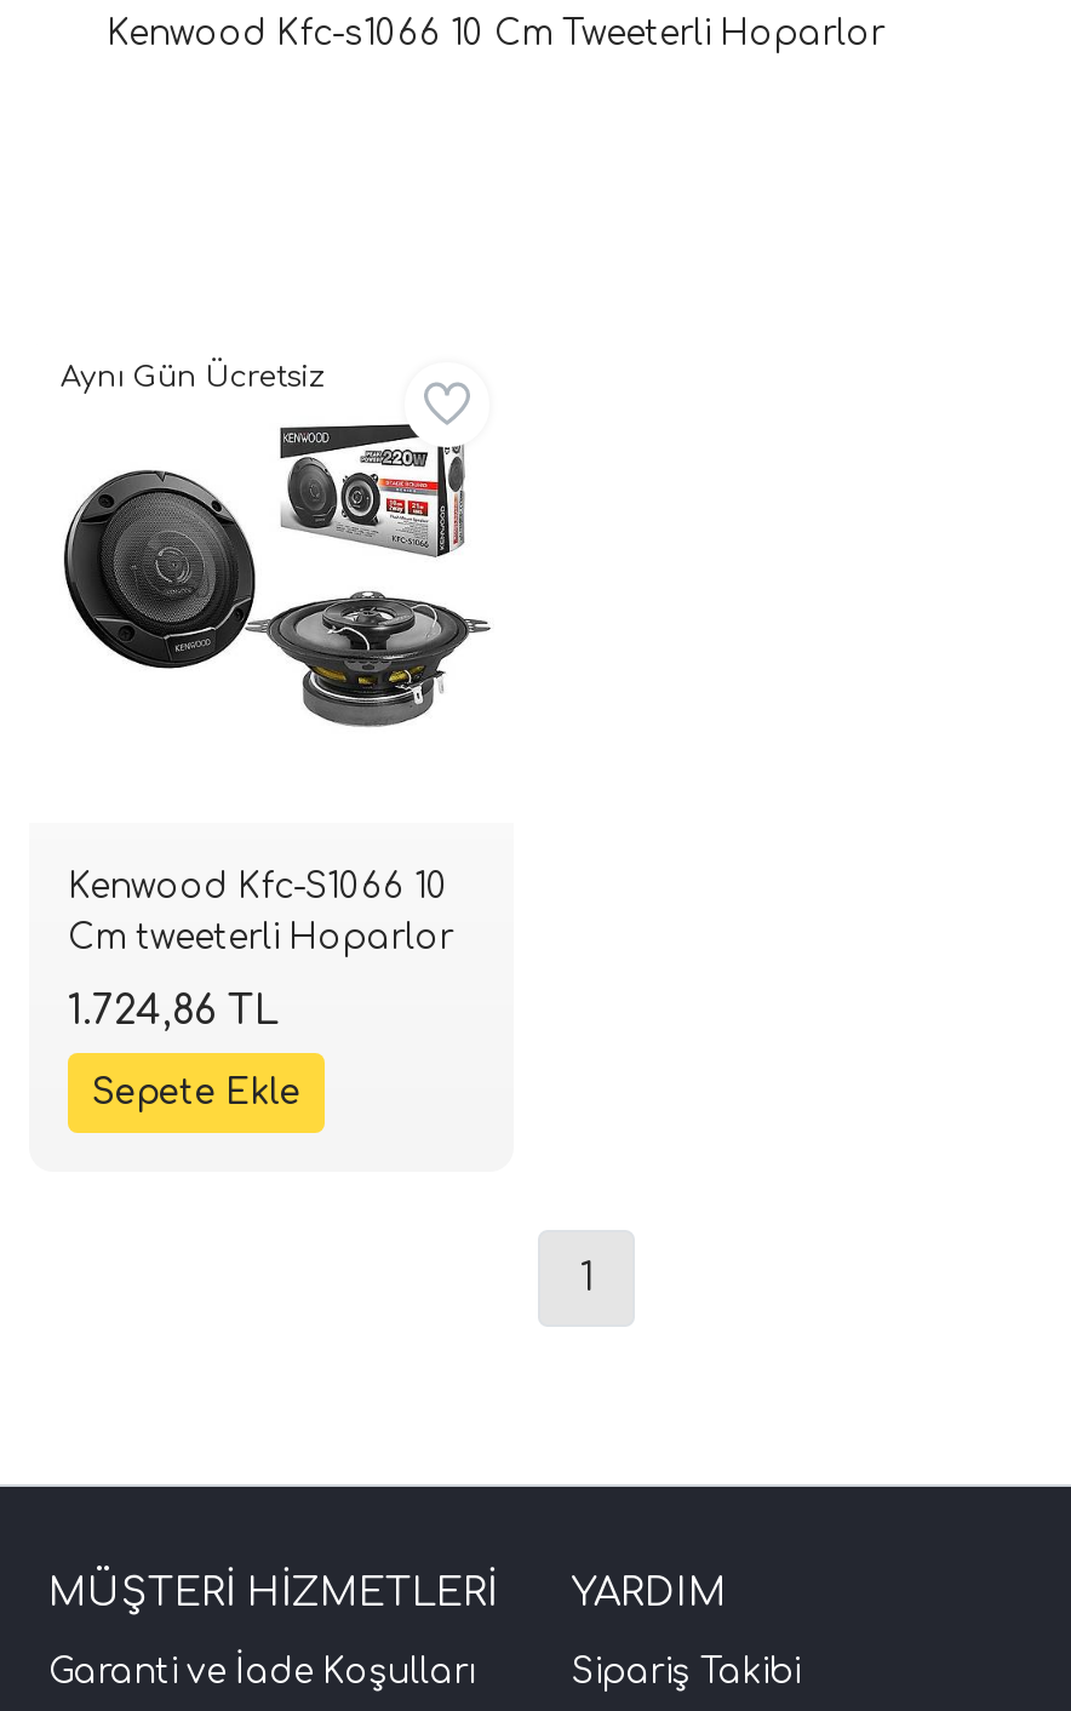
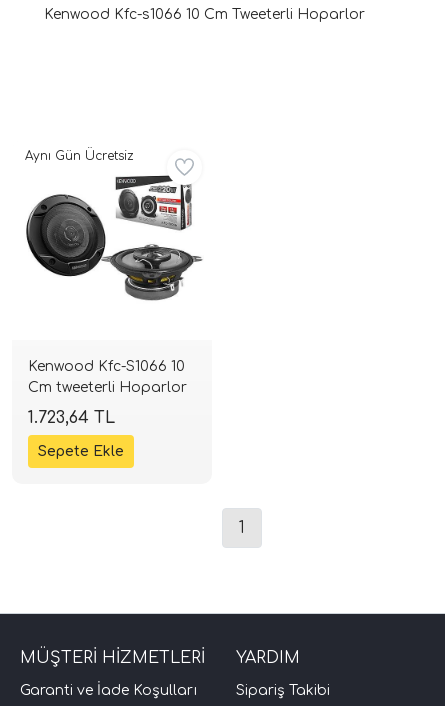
- 1.724,86 TL
+ 1.723,64 TL
